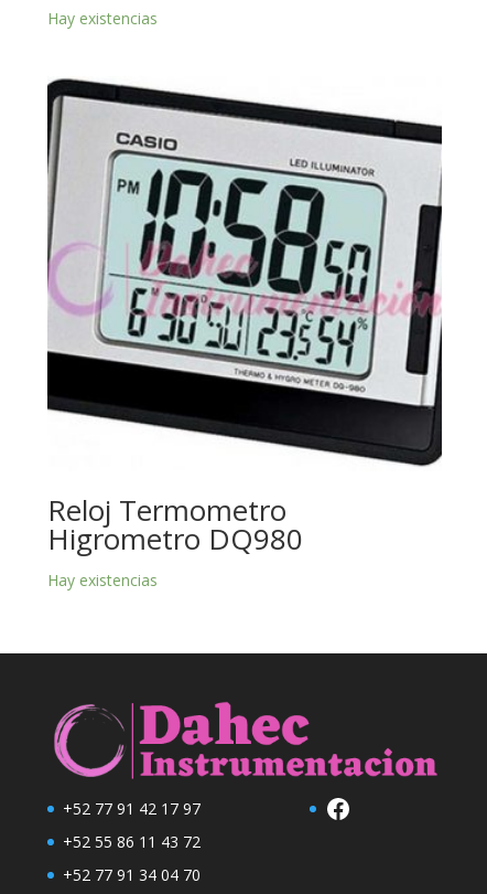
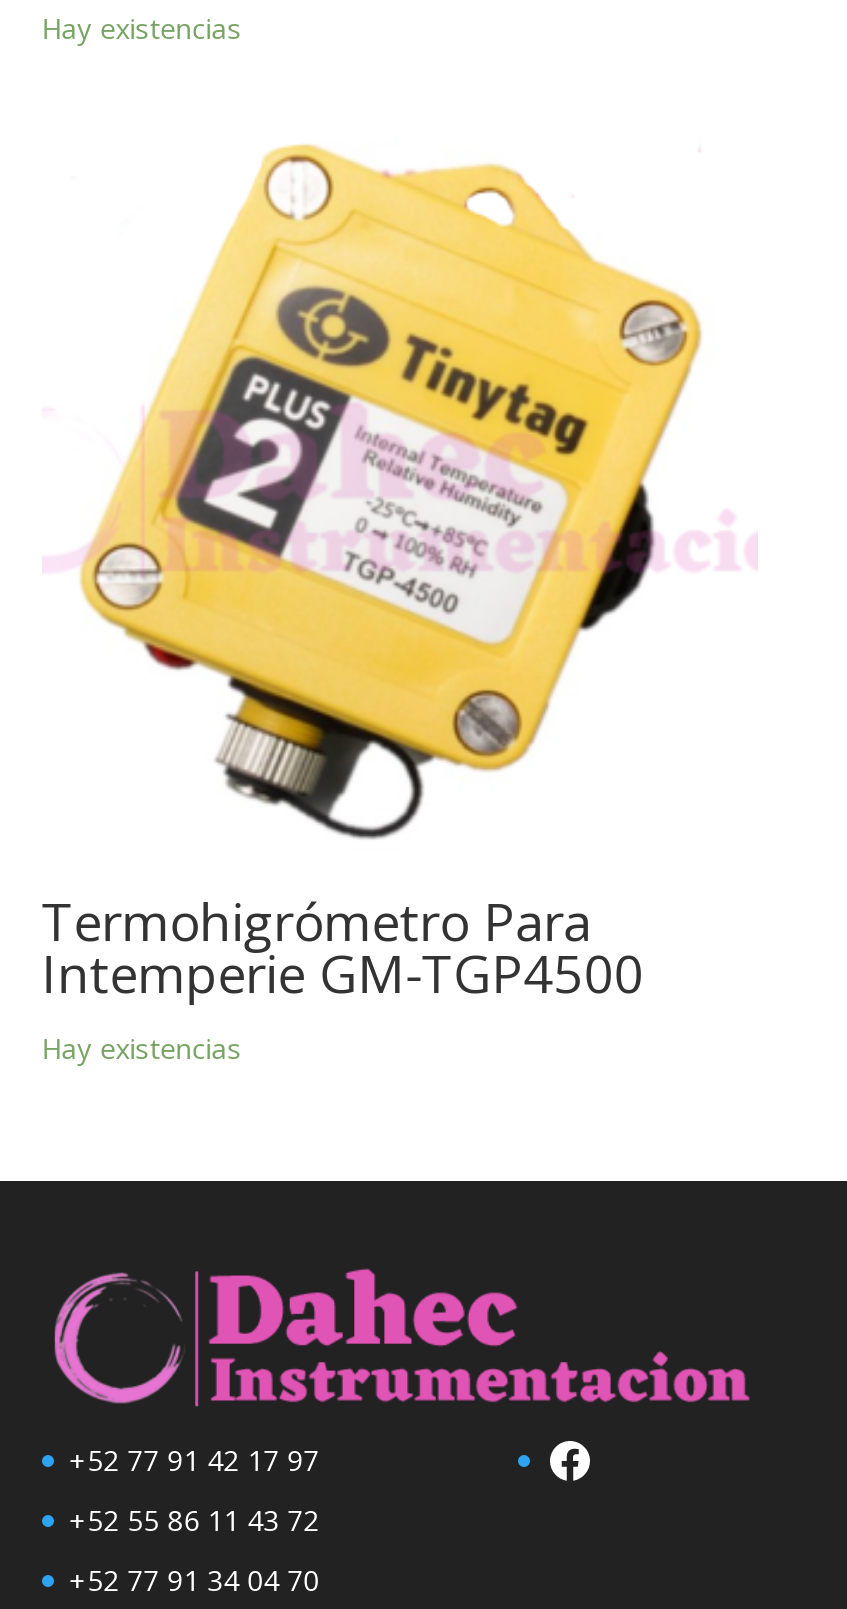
- [image]
- Reloj Termometro
- Higrometro DQ980
+ [image]
+ Termohigrómetro Para
+ Intemperie GM-TGP4500
